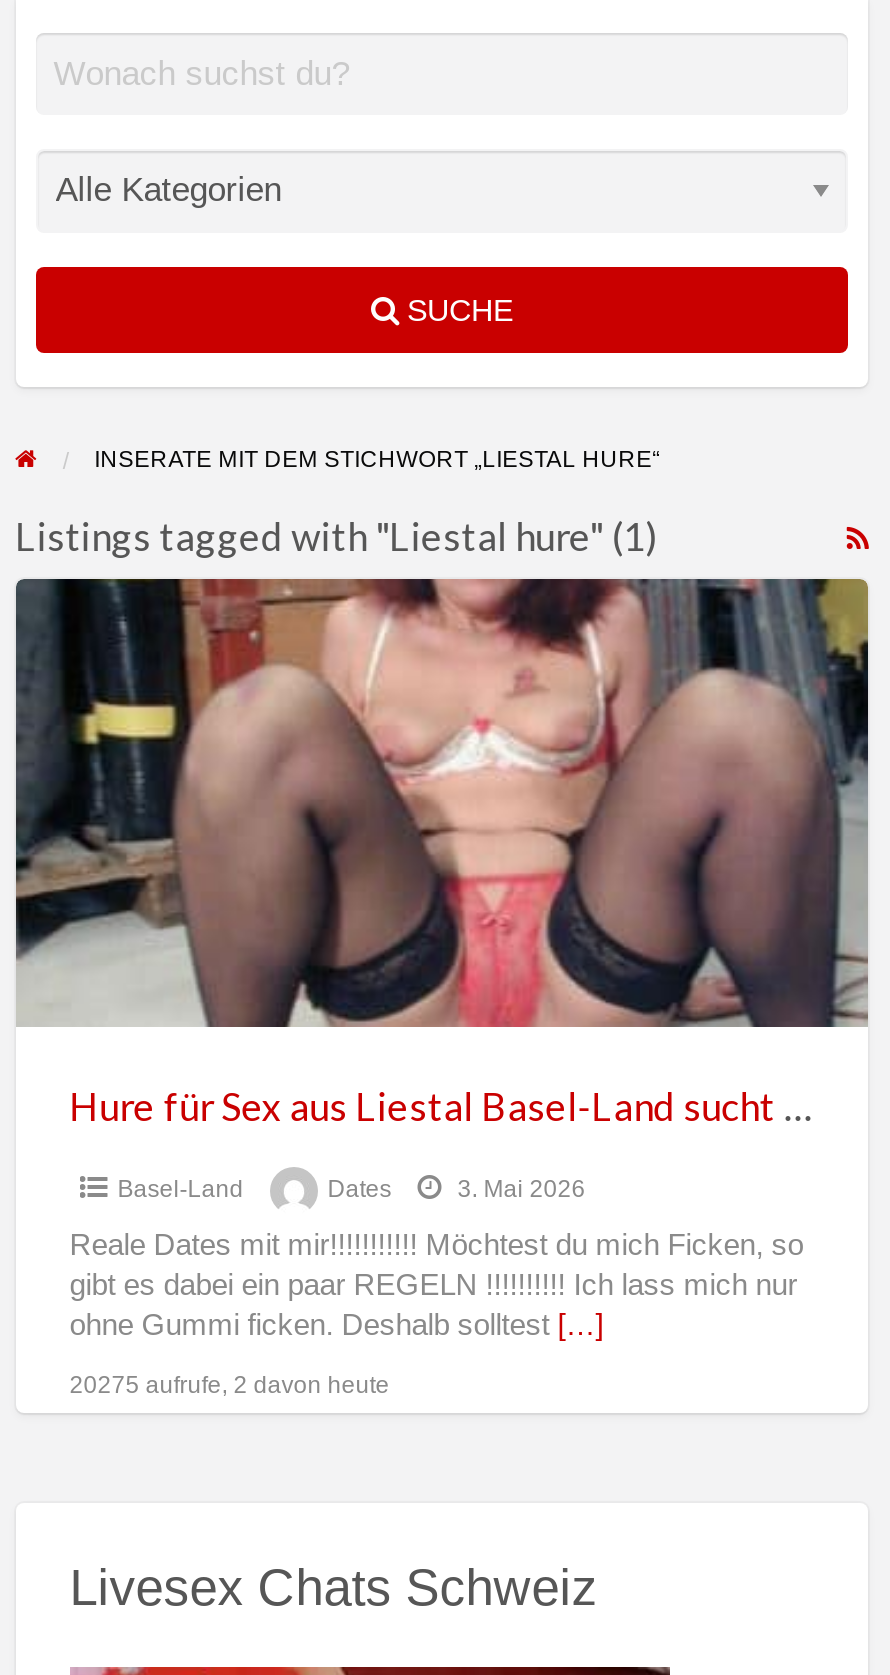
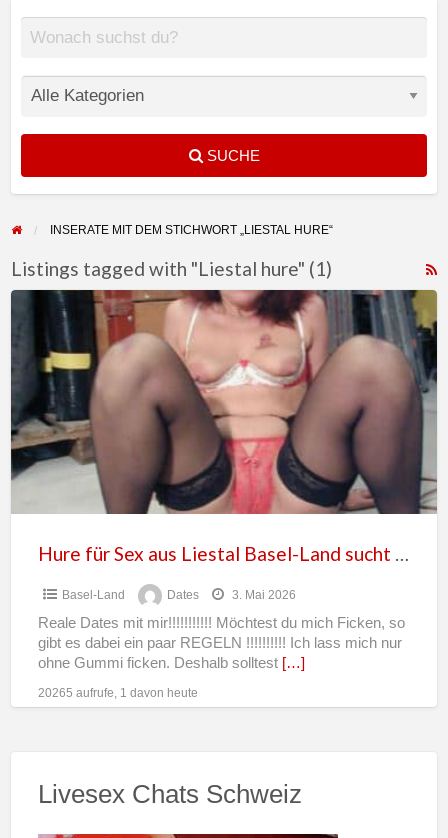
- 20275 aufrufe, 2 davon heute
+ 20265 aufrufe, 1 davon heute
